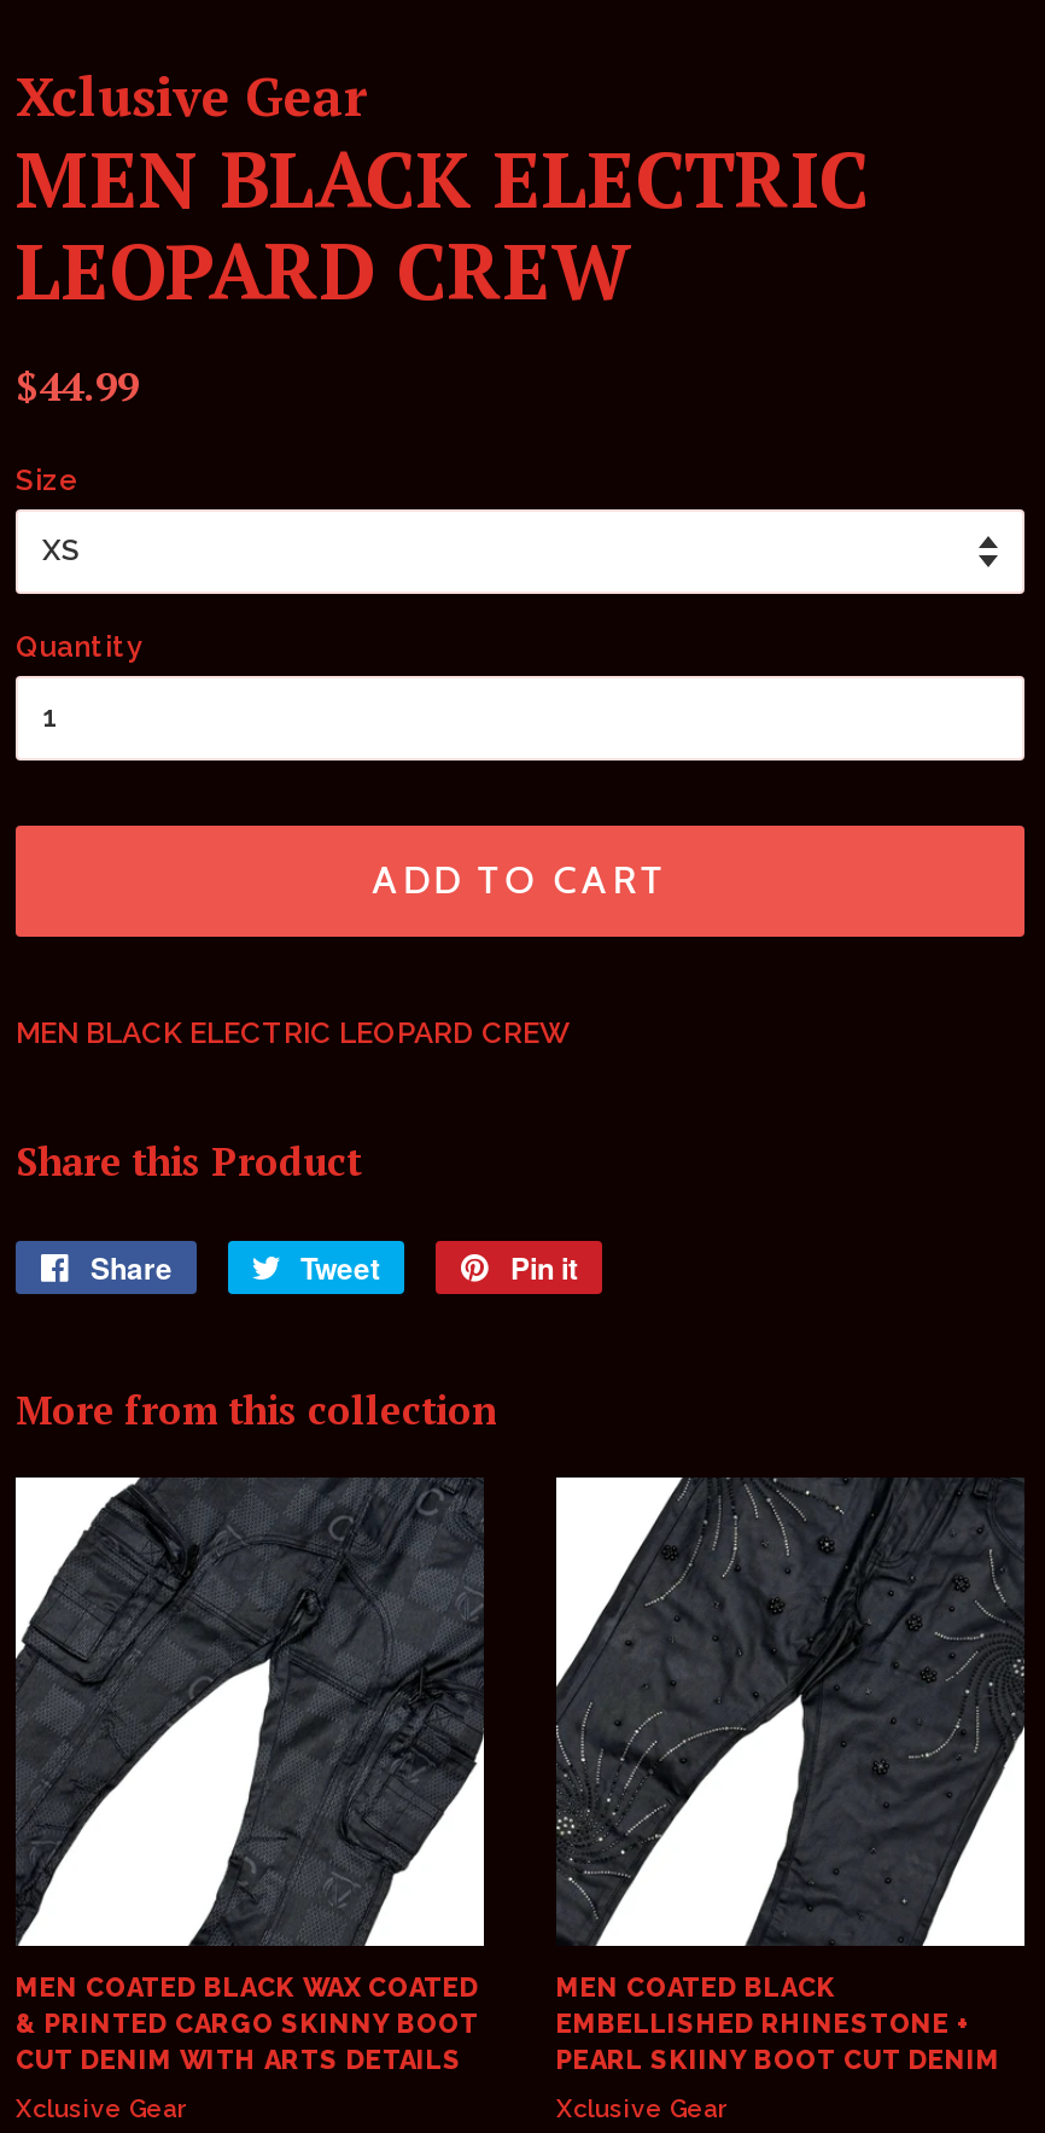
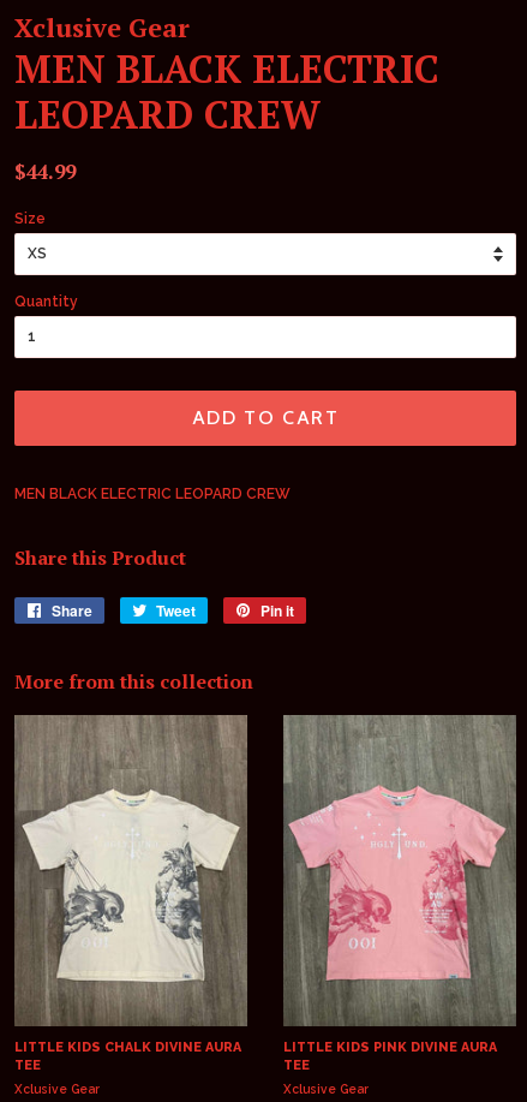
- [image]
+ [image]

- [image]
+ [image]

- MEN COATED BLACK WAX COATED
- & PRINTED CARGO SKINNY BOOT
- CUT DENIM WITH ARTS DETAILS
+ LITTLE KIDS CHALK DIVINE AURA
+ TEE

- MEN COATED BLACK
- EMBELLISHED RHINESTONE +
- PEARL SKIINY BOOT CUT DENIM
+ LITTLE KIDS PINK DIVINE AURA
+ TEE
